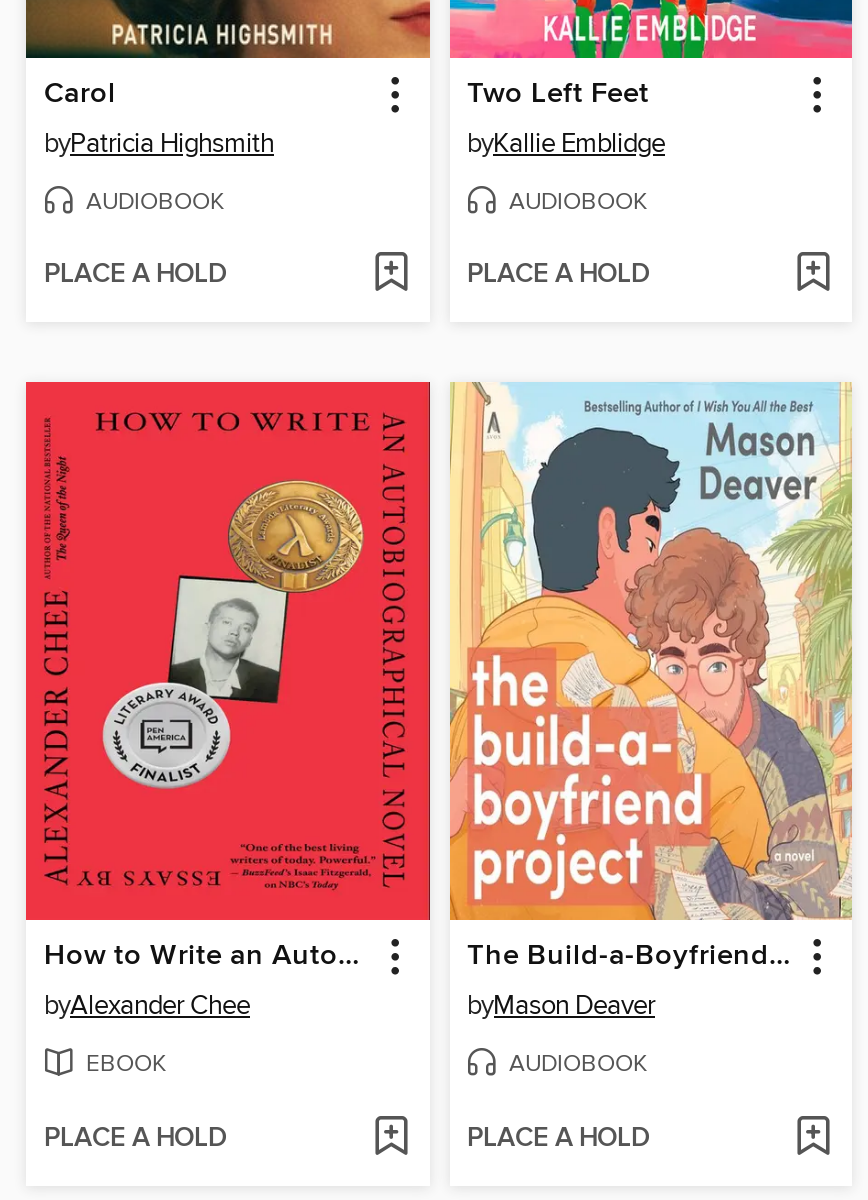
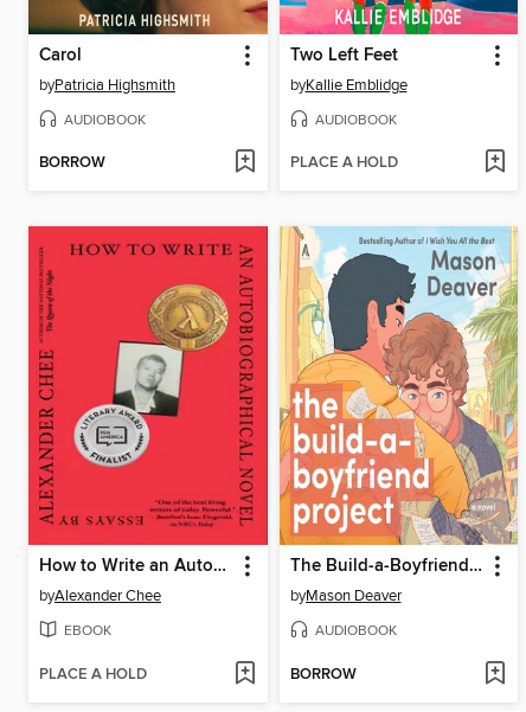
- PLACE A HOLD
+ BORROW

- PLACE A HOLD
+ BORROW
